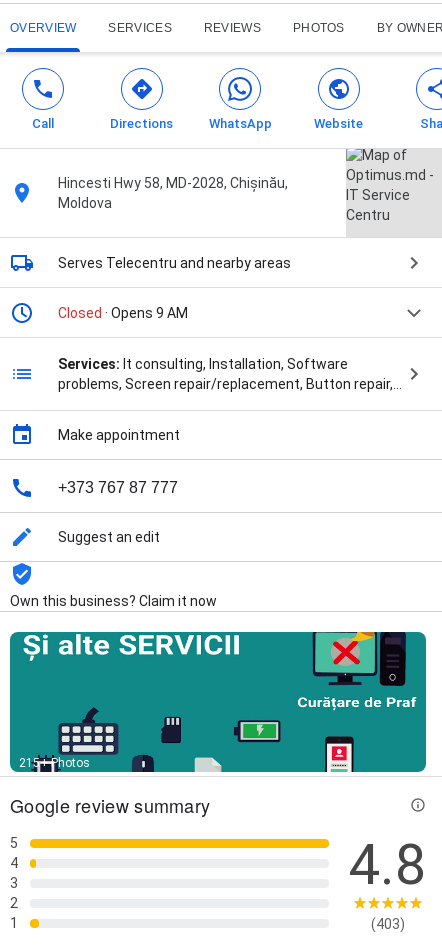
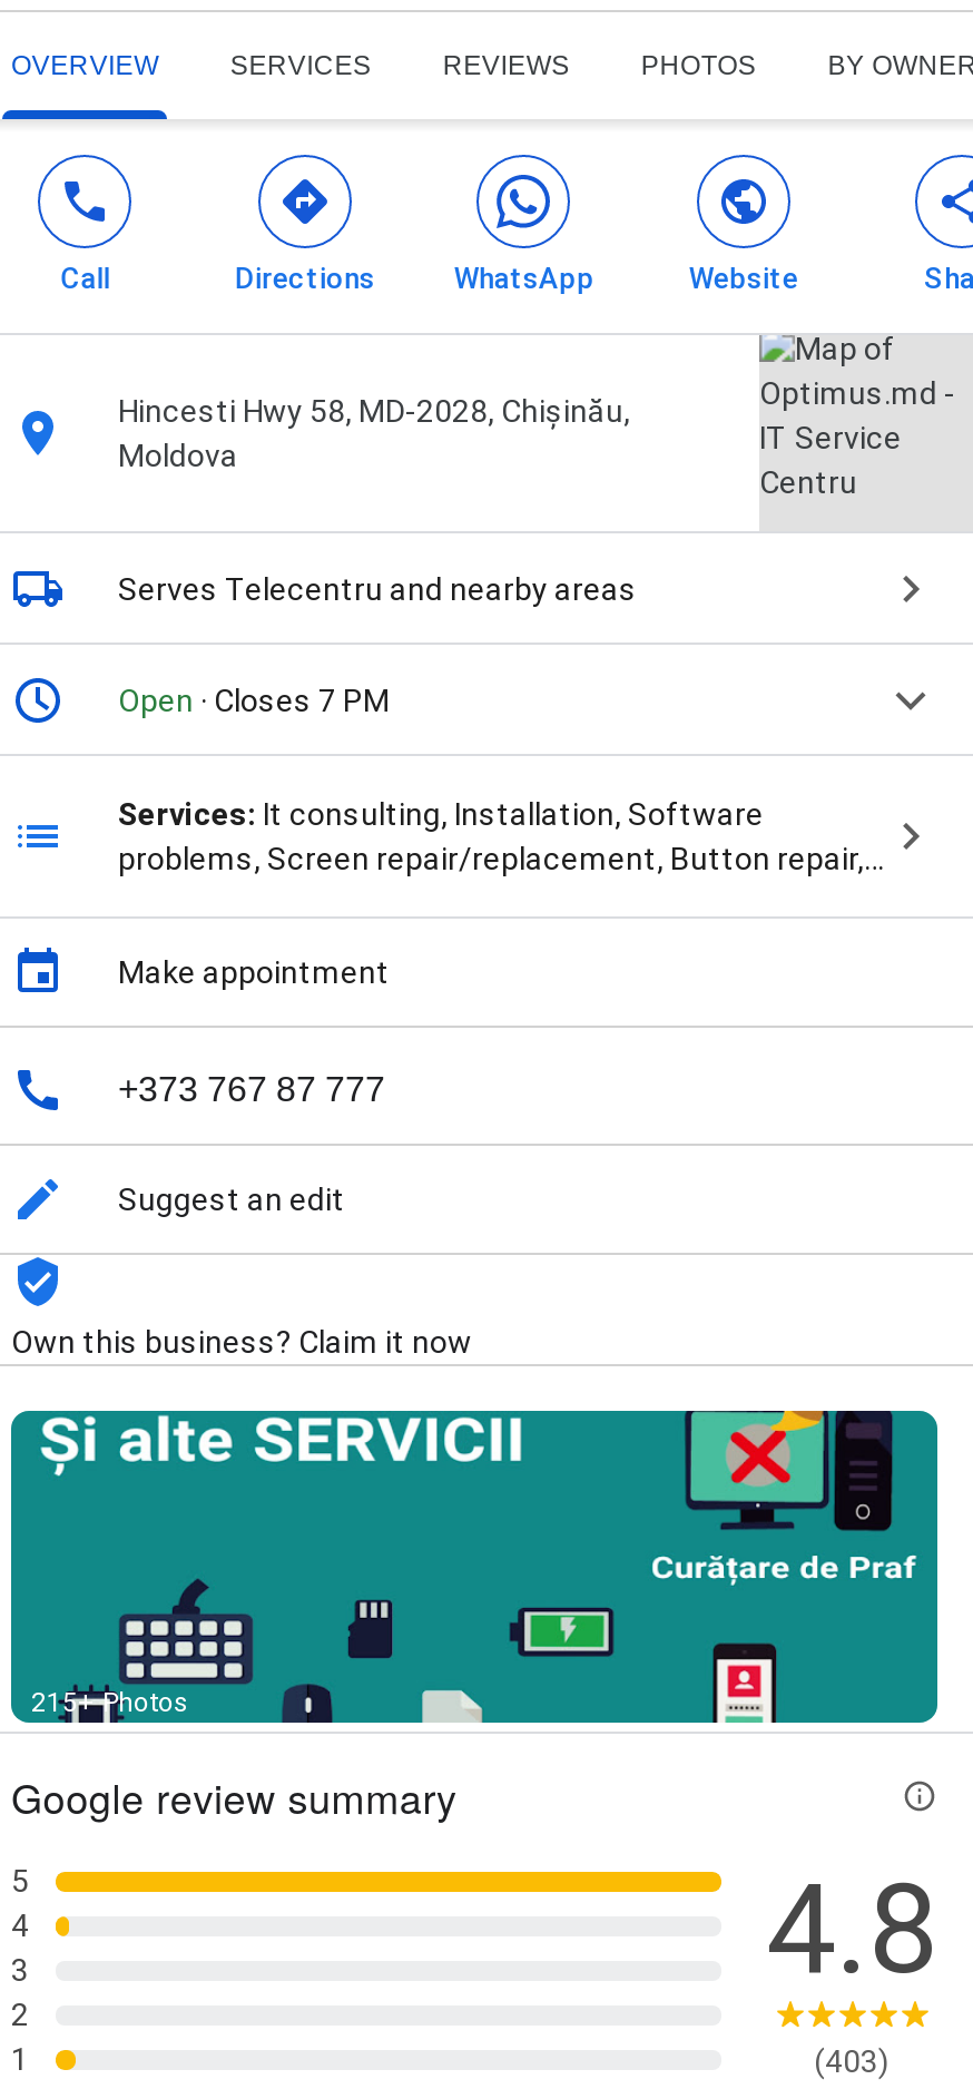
- Closed · Opens 9 AM
+ Open · Closes 7 PM
